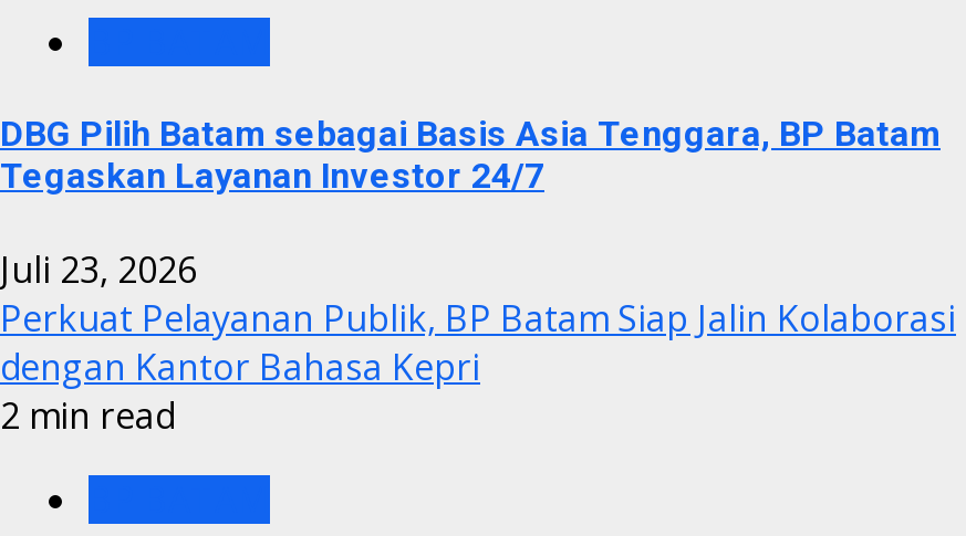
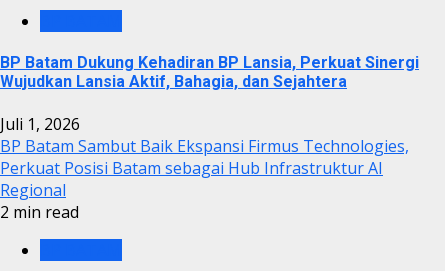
- DBG Pilih Batam sebagai Basis Asia Tenggara, BP Batam
- Tegaskan Layanan Investor 24/7
+ BP Batam Dukung Kehadiran BP Lansia, Perkuat Sinergi
+ Wujudkan Lansia Aktif, Bahagia, dan Sejahtera

- Juli 23, 2026
- Perkuat Pelayanan Publik, BP Batam Siap Jalin Kolaborasi
- dengan Kantor Bahasa Kepri
+ Juli 1, 2026
+ BP Batam Sambut Baik Ekspansi Firmus Technologies,
+ Perkuat Posisi Batam sebagai Hub Infrastruktur AI
+ Regional
